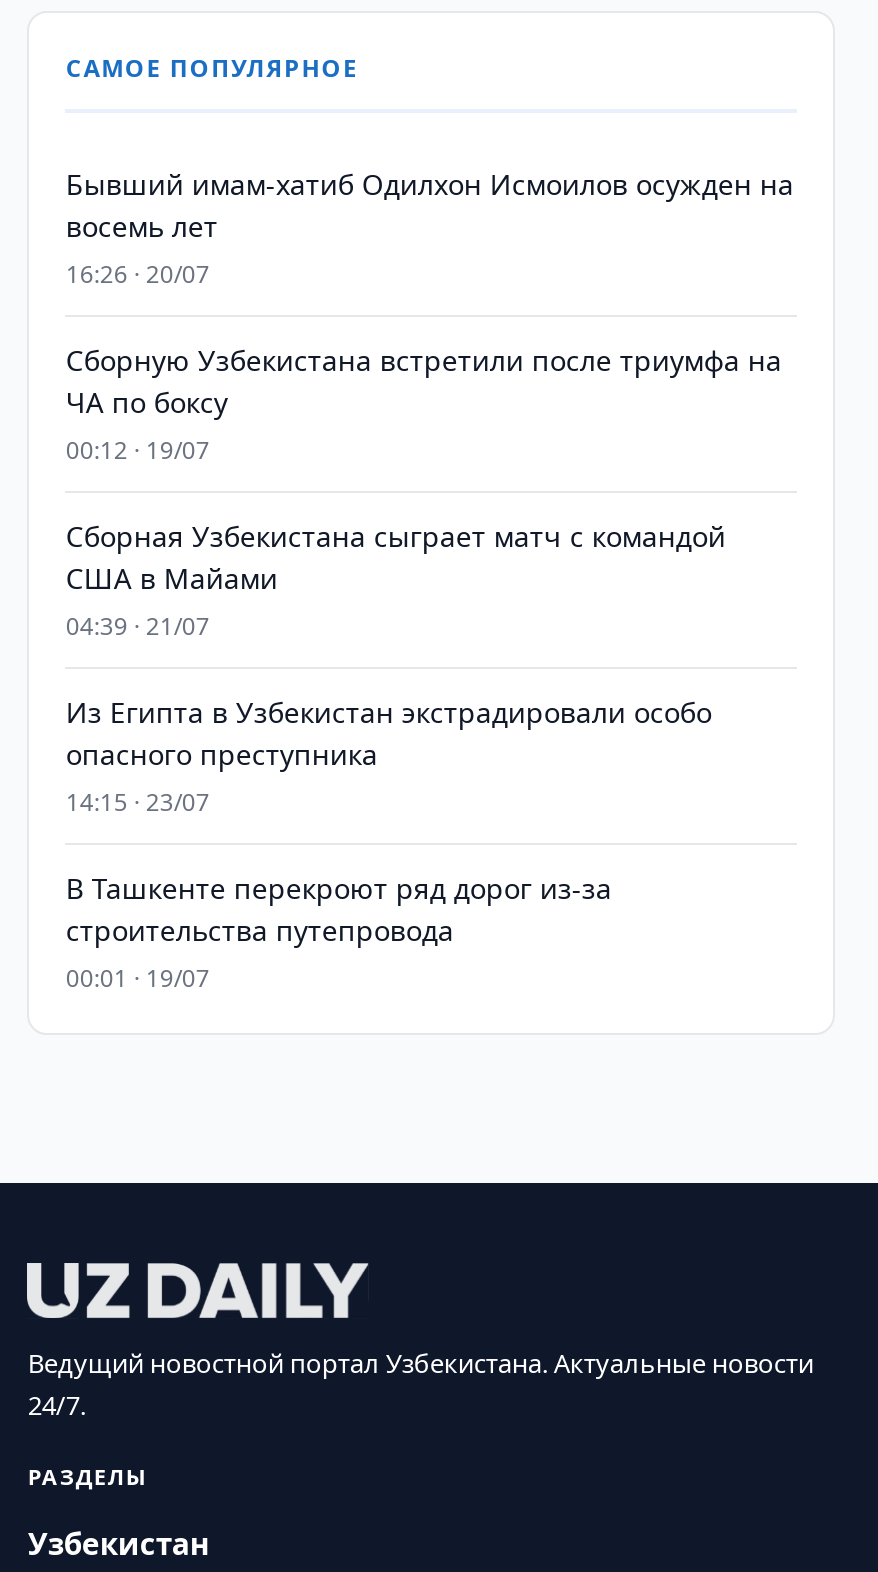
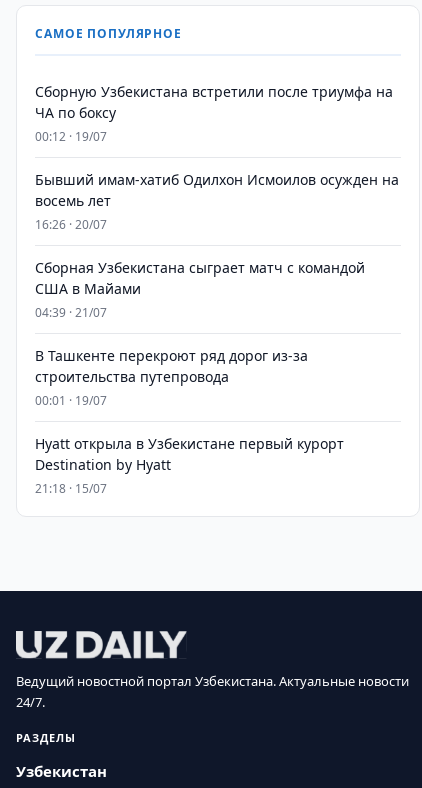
moved down: Бывший имам-хатиб Одилхон Исмоилов осужден на | восемь лет | 16:26 · 20/07

moved up: Сборную Узбекистана встретили после триумфа на | ЧА по боксу | 00:12 · 19/07

- Из Египта в Узбекистан экстрадировали особо
- опасного преступника
- 14:15 · 23/07

moved up: В Ташкенте перекроют ряд дорог из-за | строительства путепровода | 00:01 · 19/07

+ Hyatt открыла в Узбекистане первый курорт
+ Destination by Hyatt
+ 21:18 · 15/07
